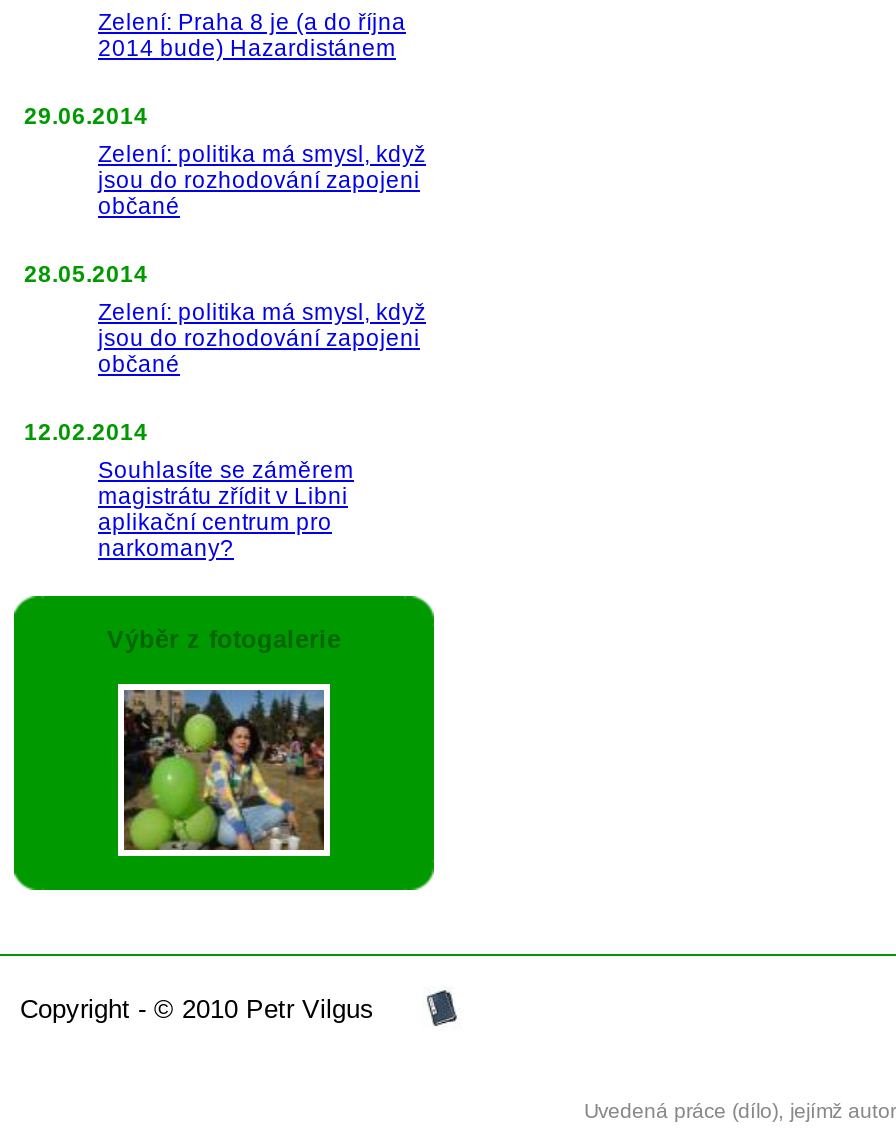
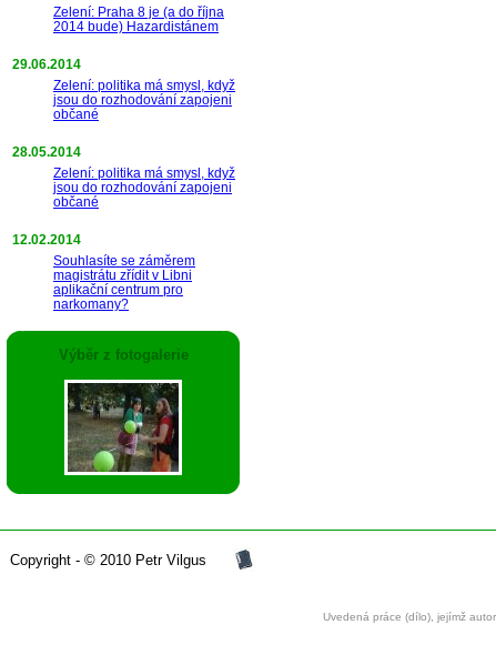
- [image]
+ [image]
